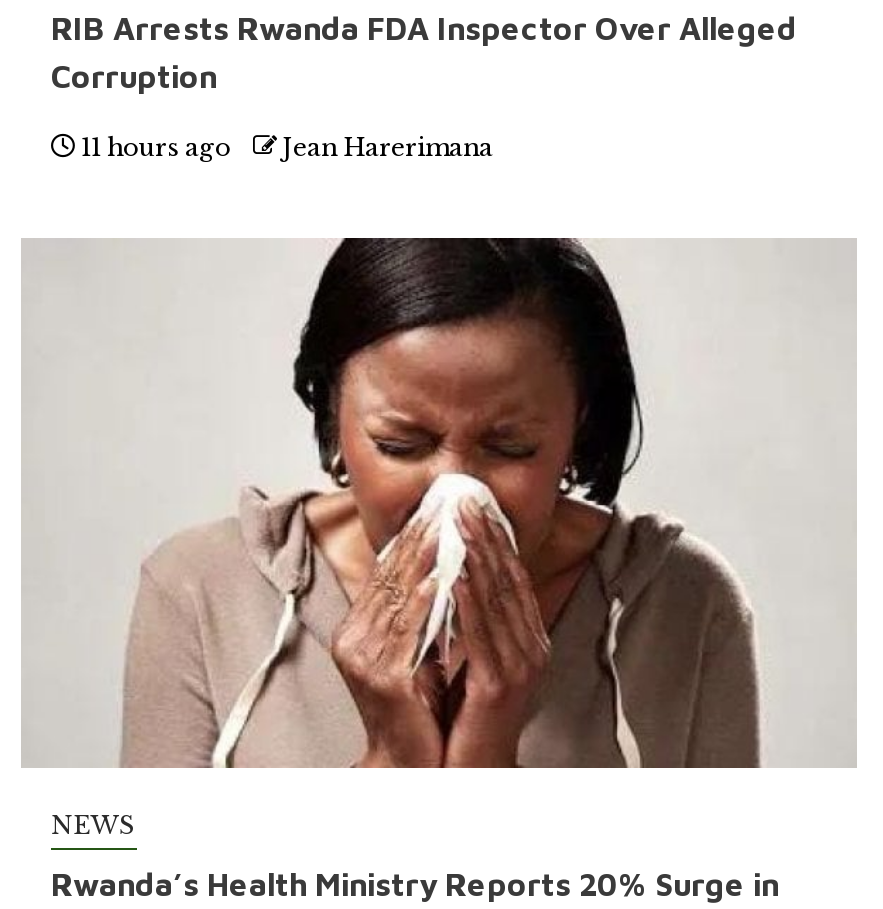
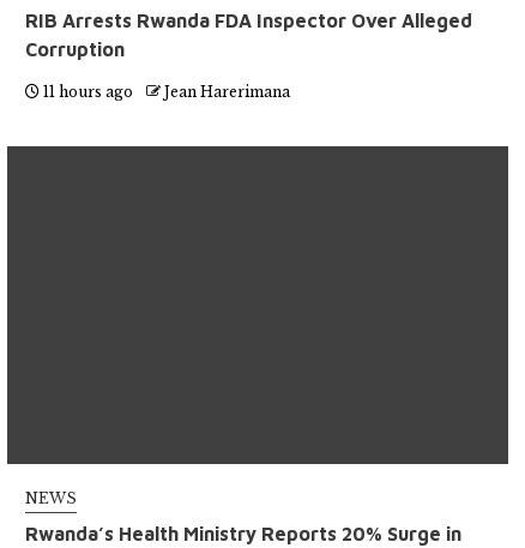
- [image]
